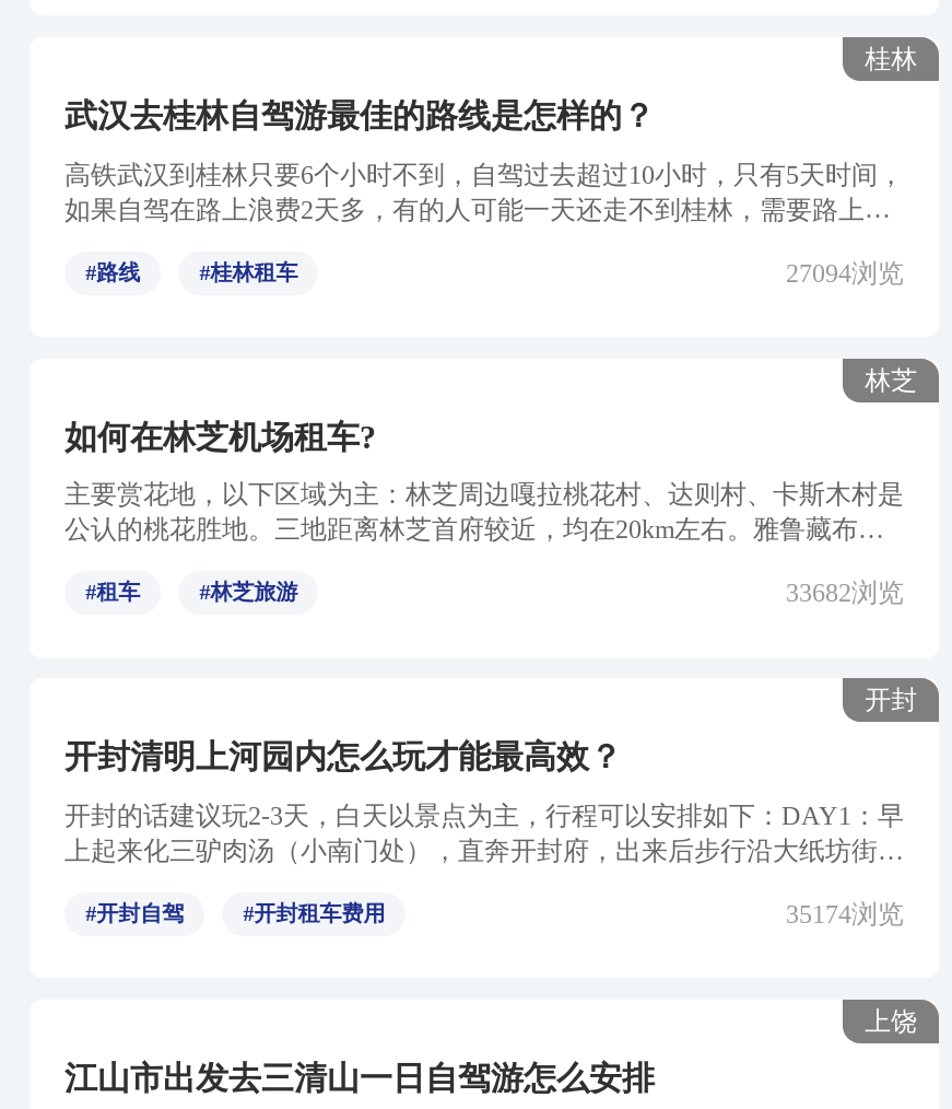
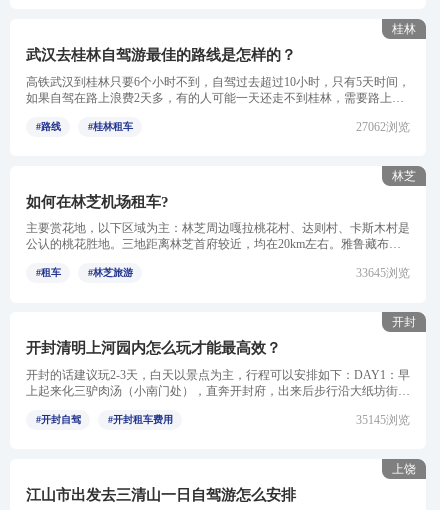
- 27094浏览
+ 27062浏览

- 33682浏览
+ 33645浏览

- 35174浏览
+ 35145浏览
